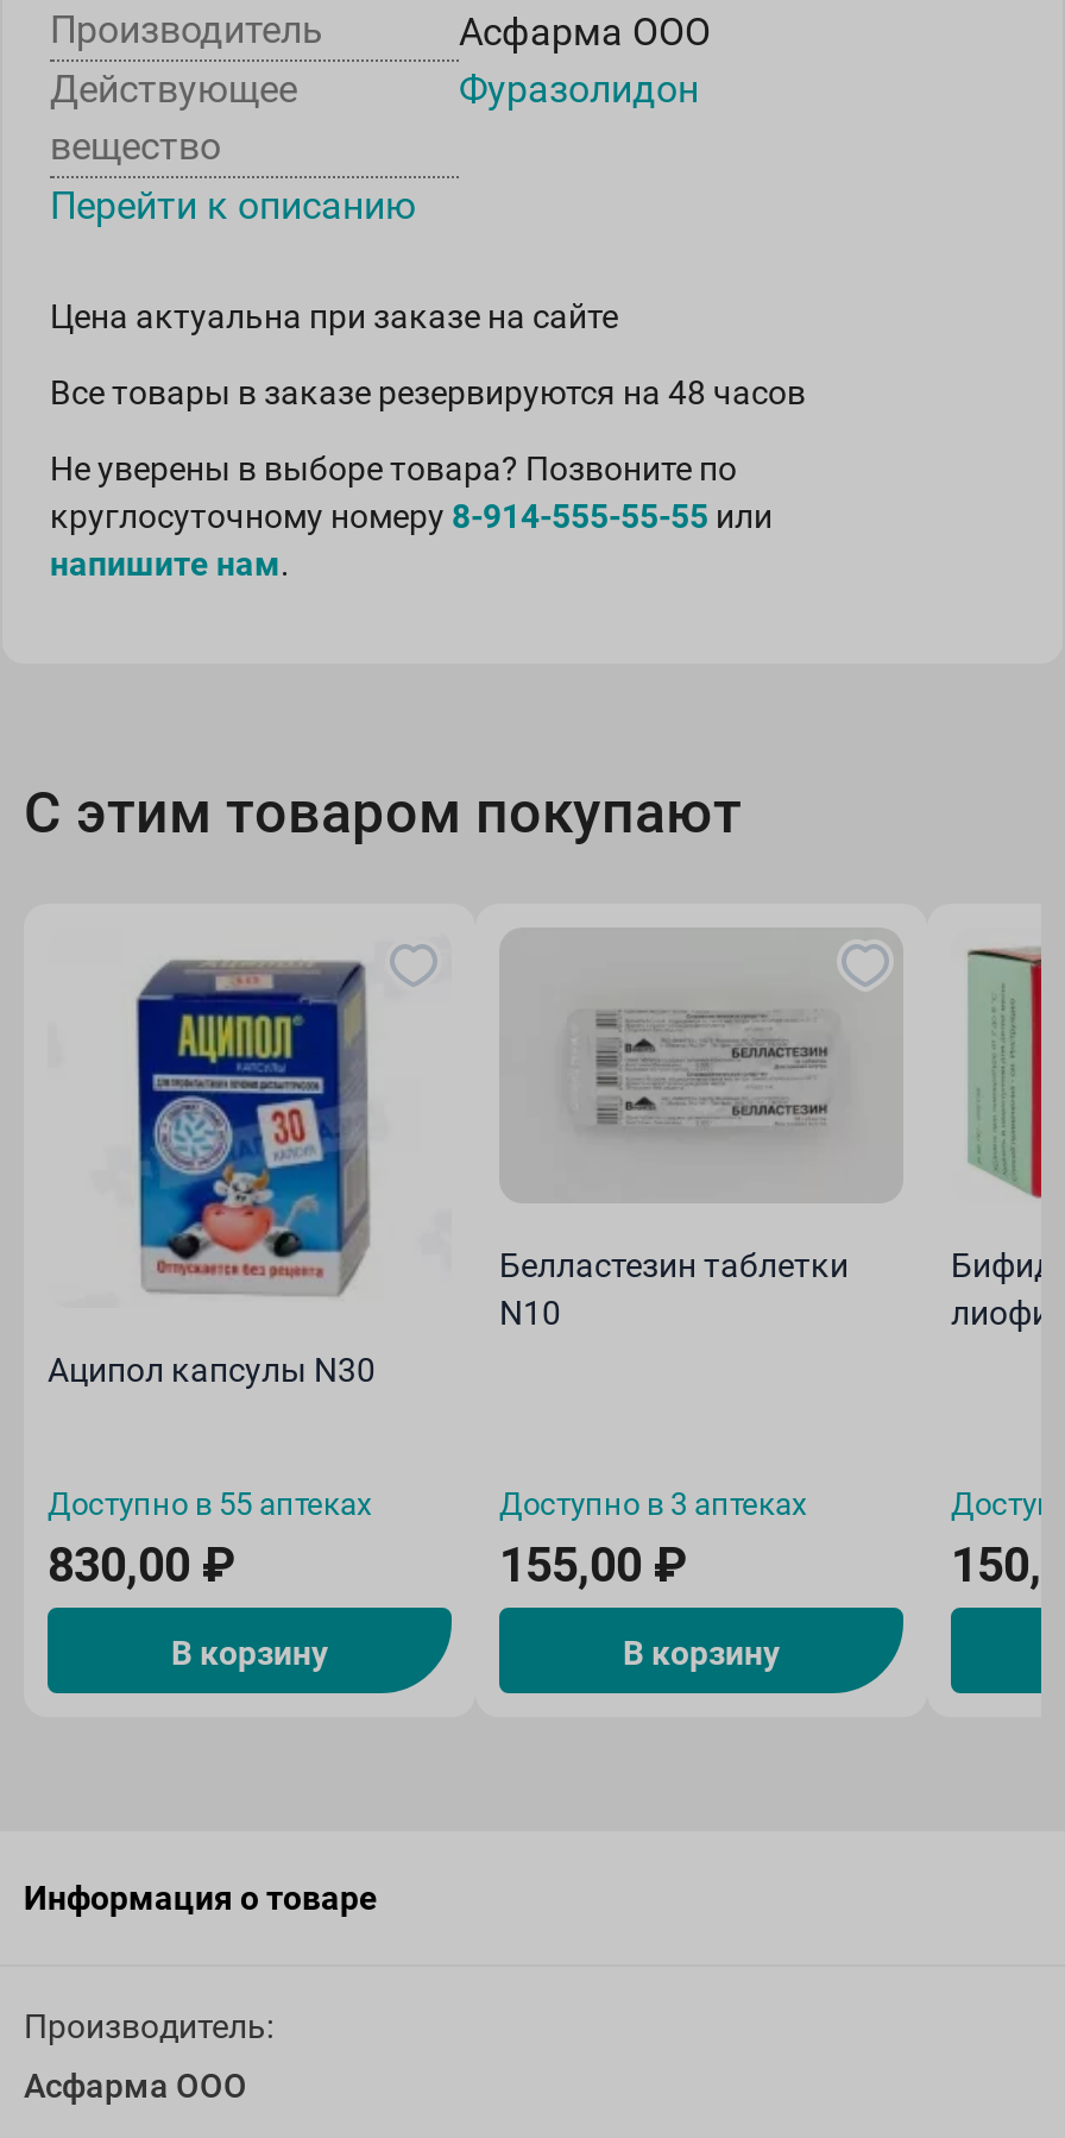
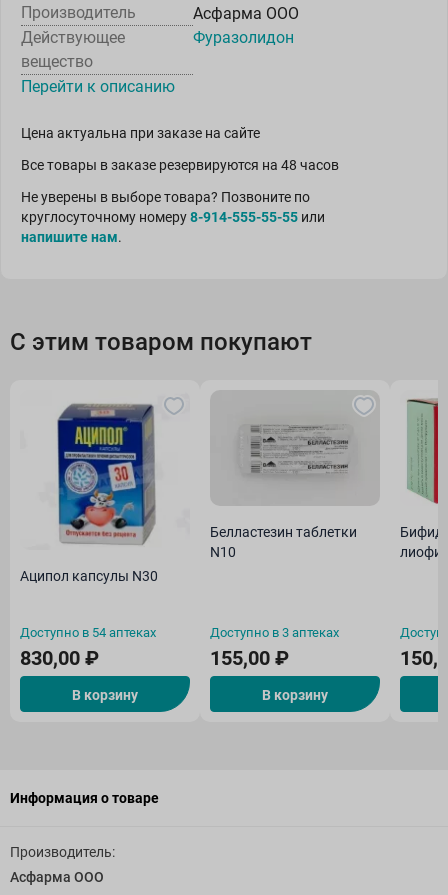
- Доступно в 55 аптеках
+ Доступно в 54 аптеках
